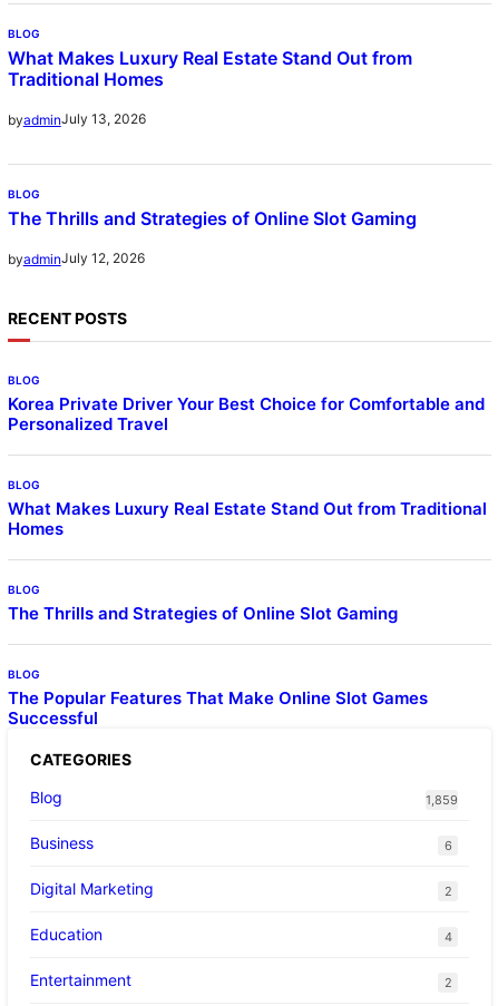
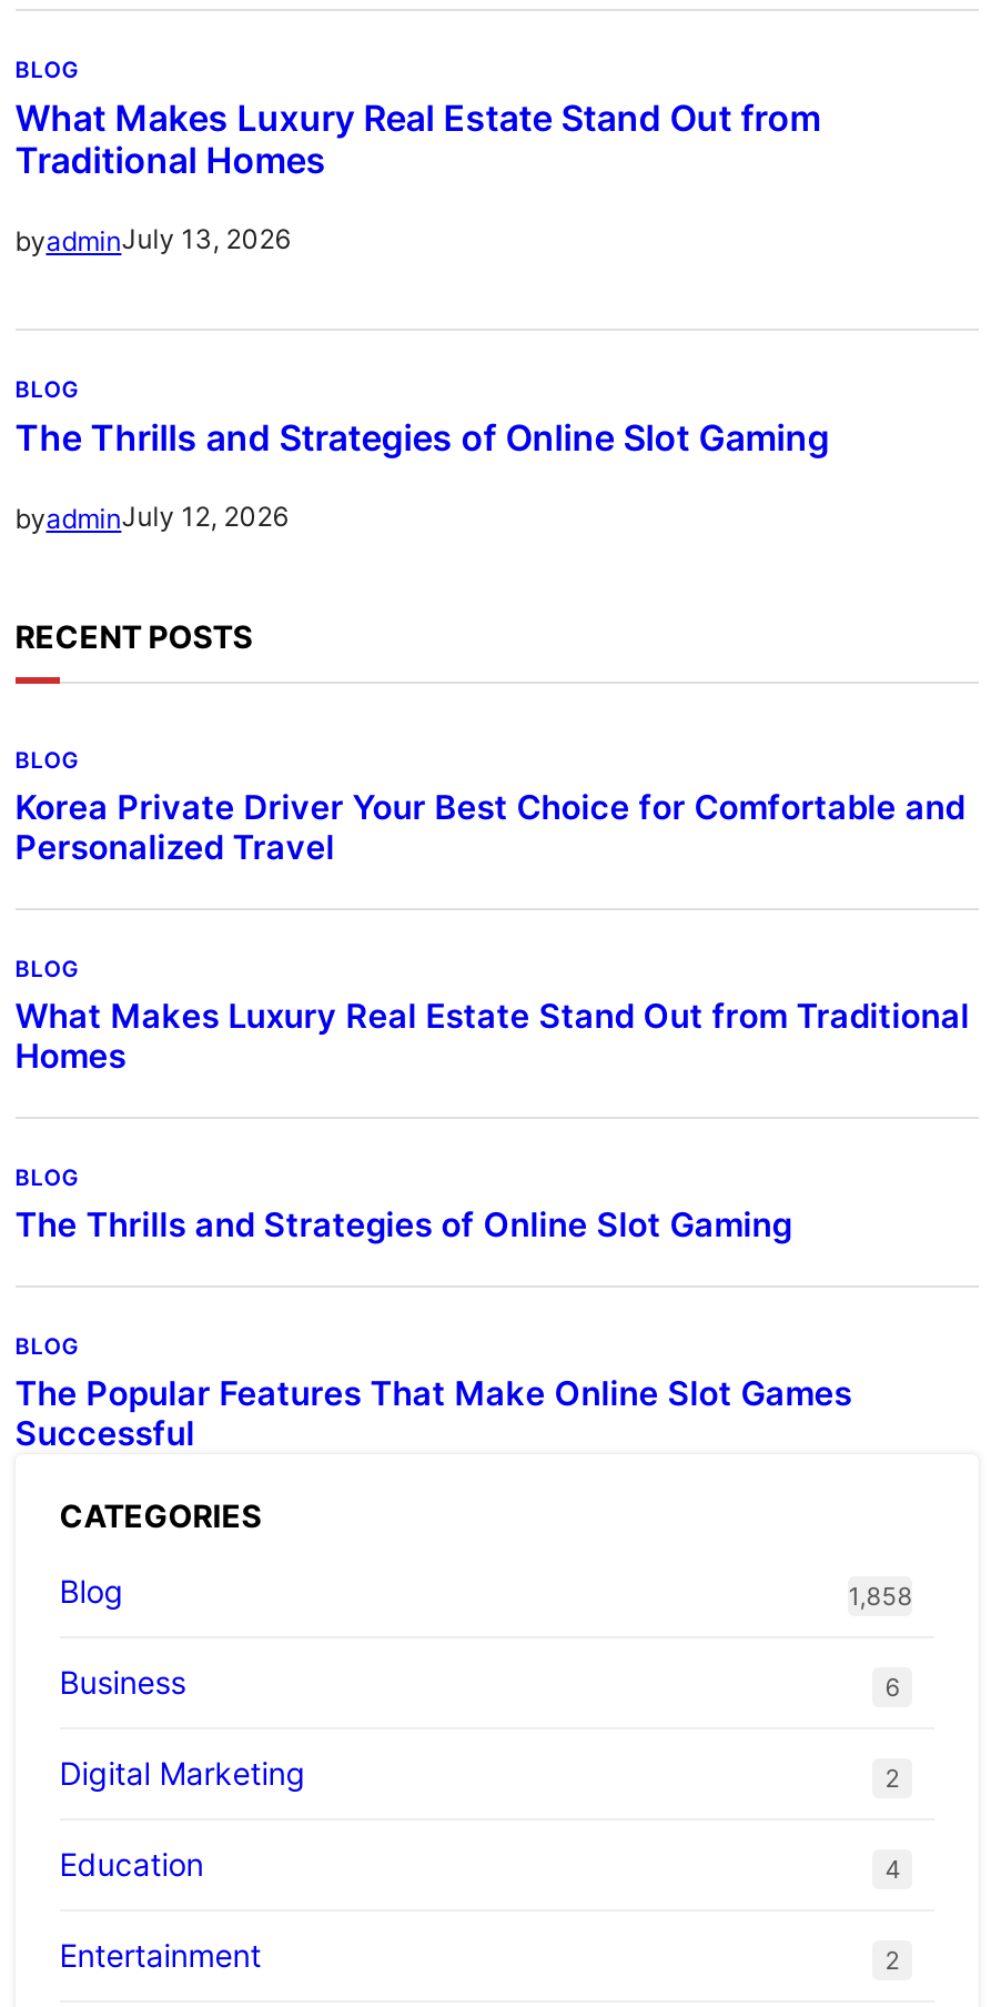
- 1,859
+ 1,858
